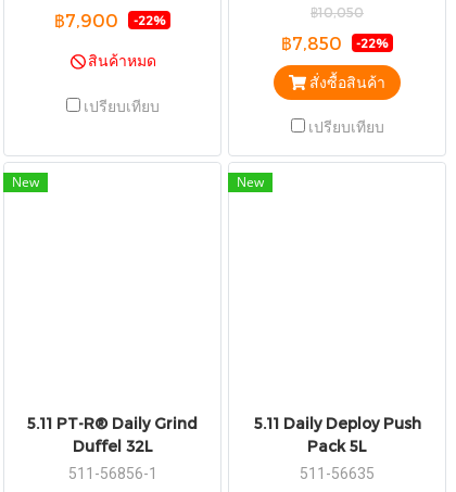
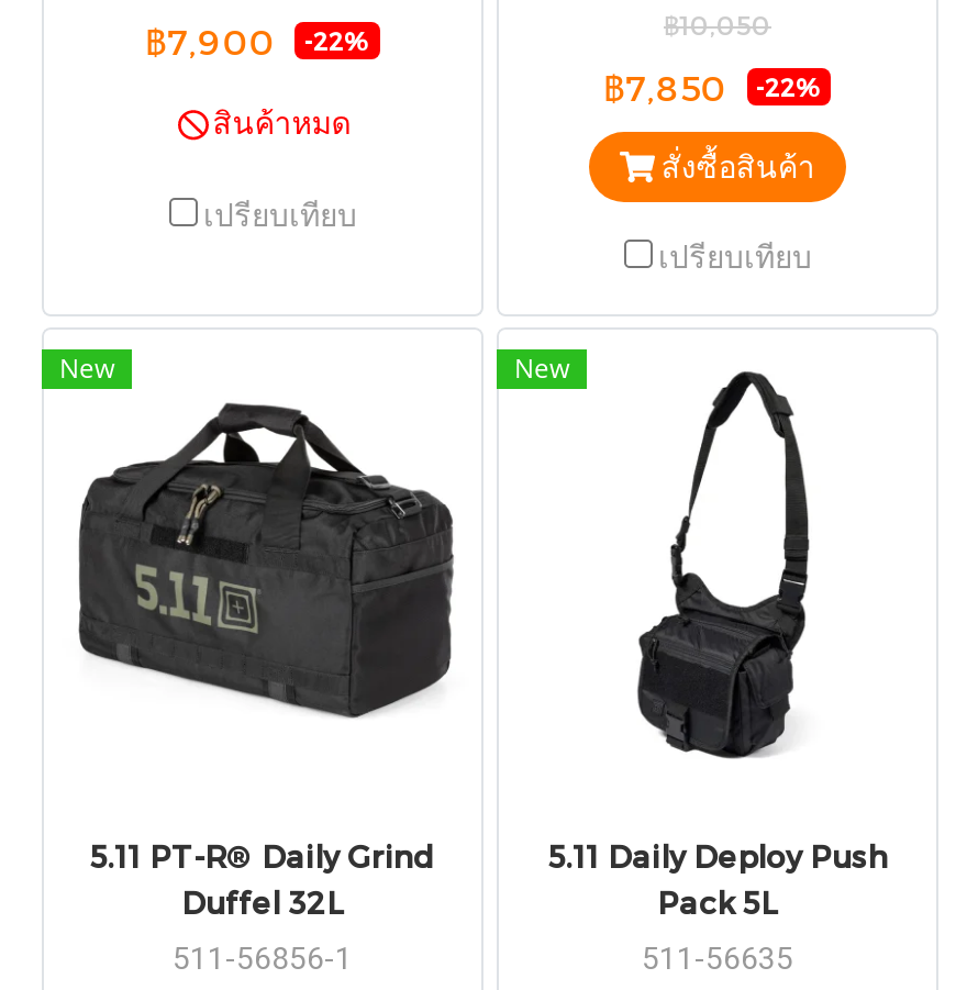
+ [image]

+ [image]
